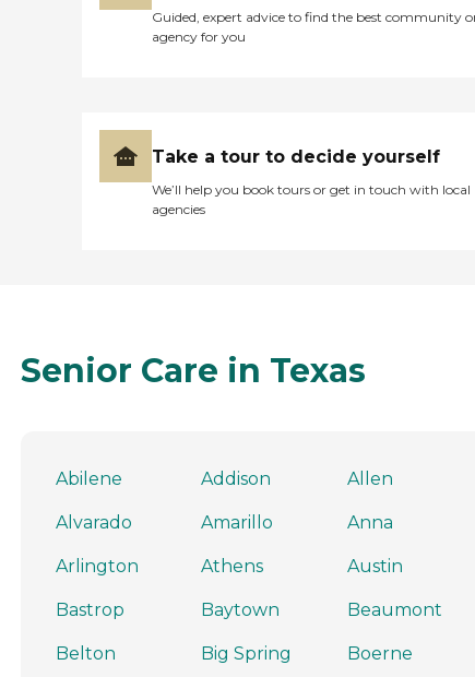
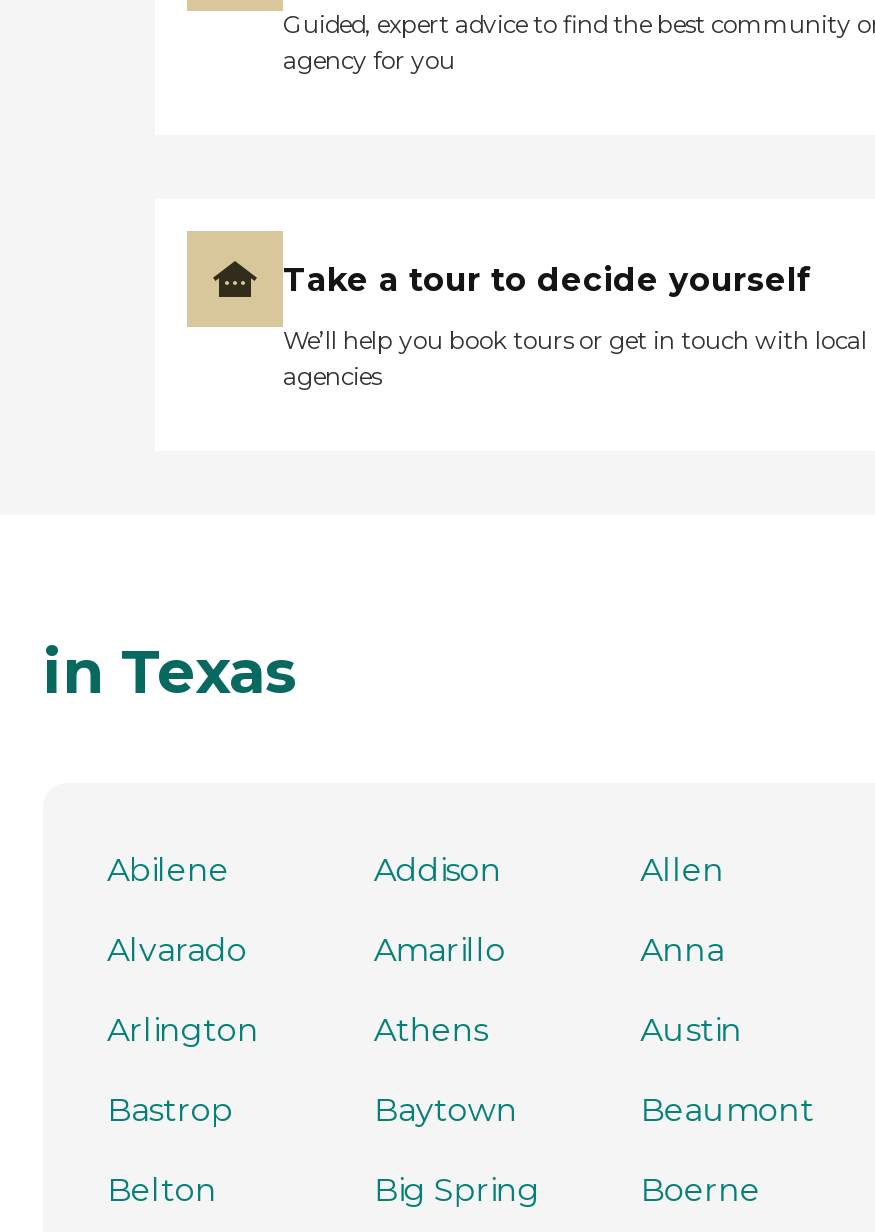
- Senior Care in Texas
+ in Texas
